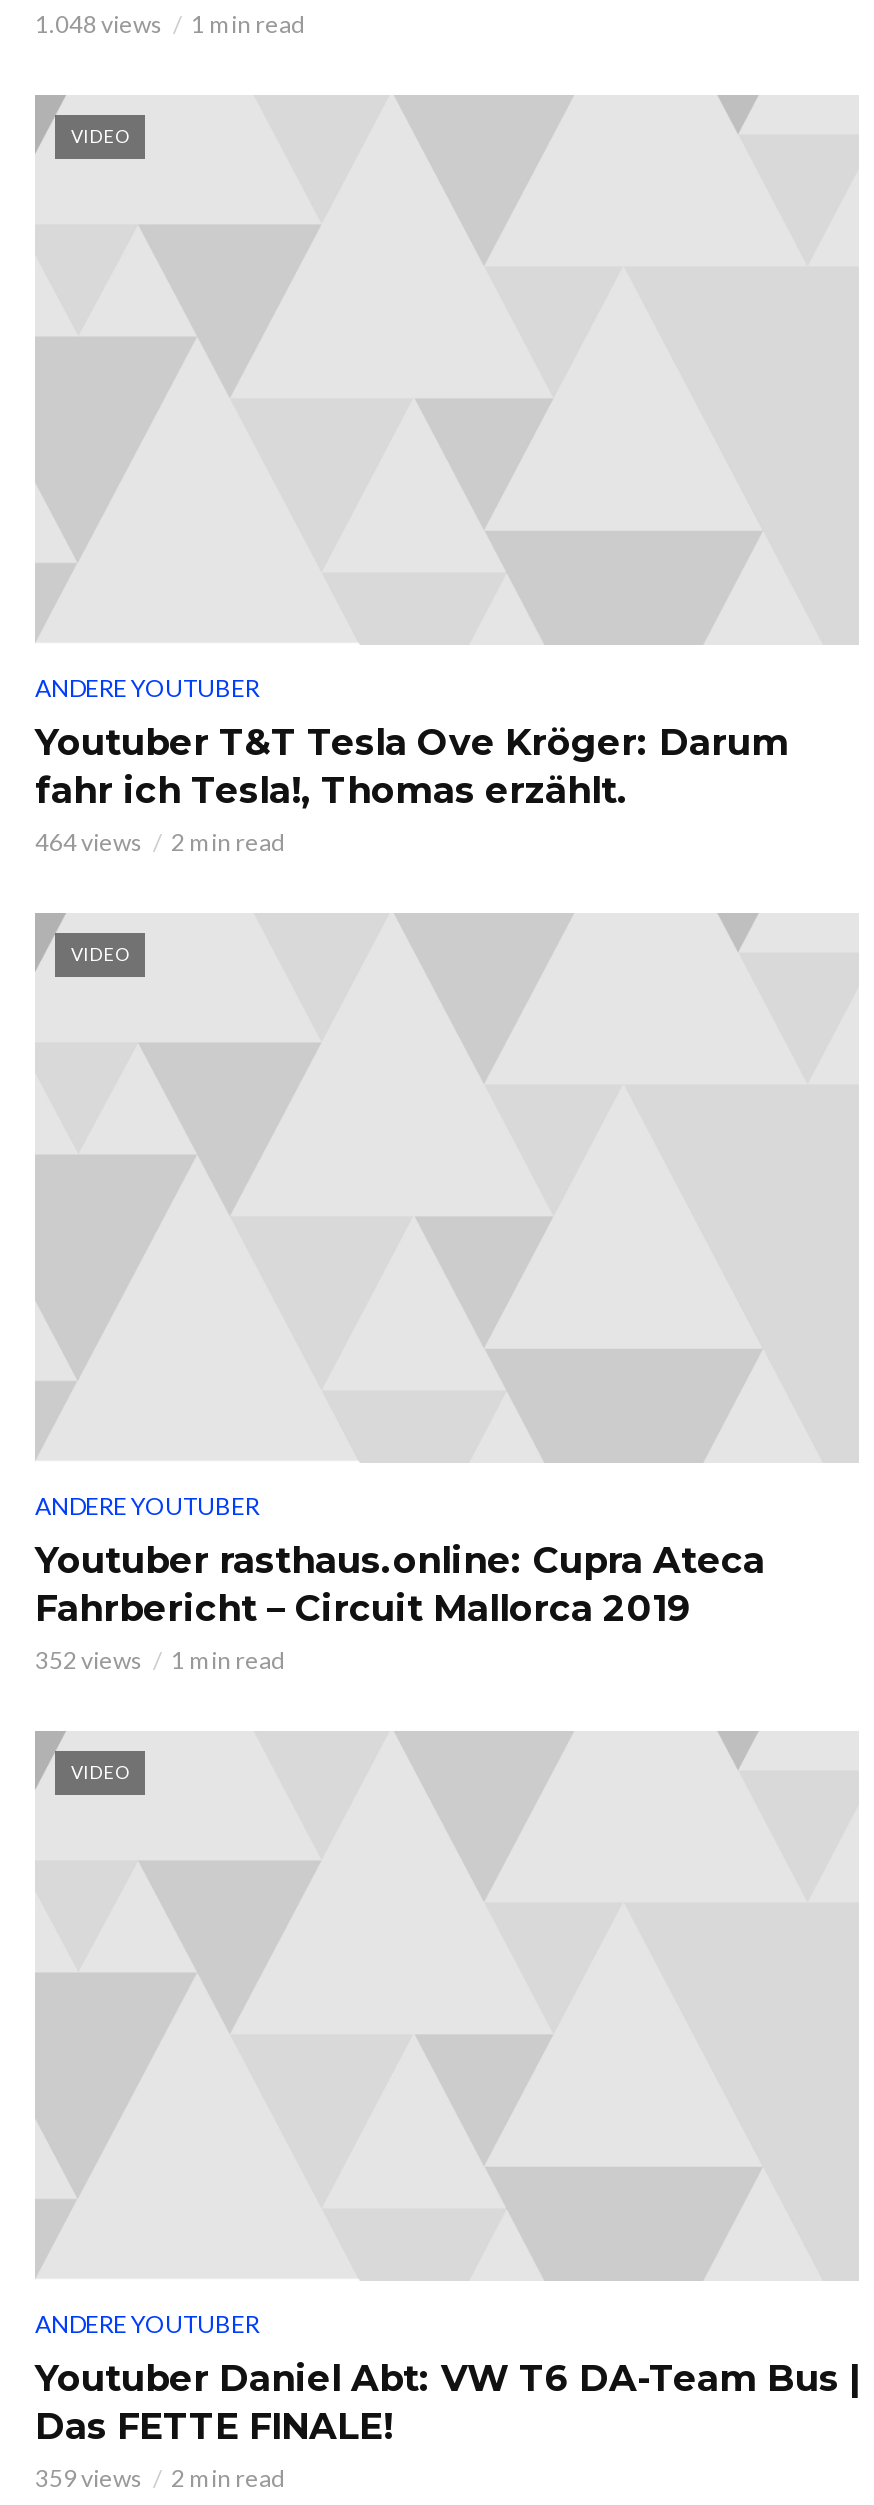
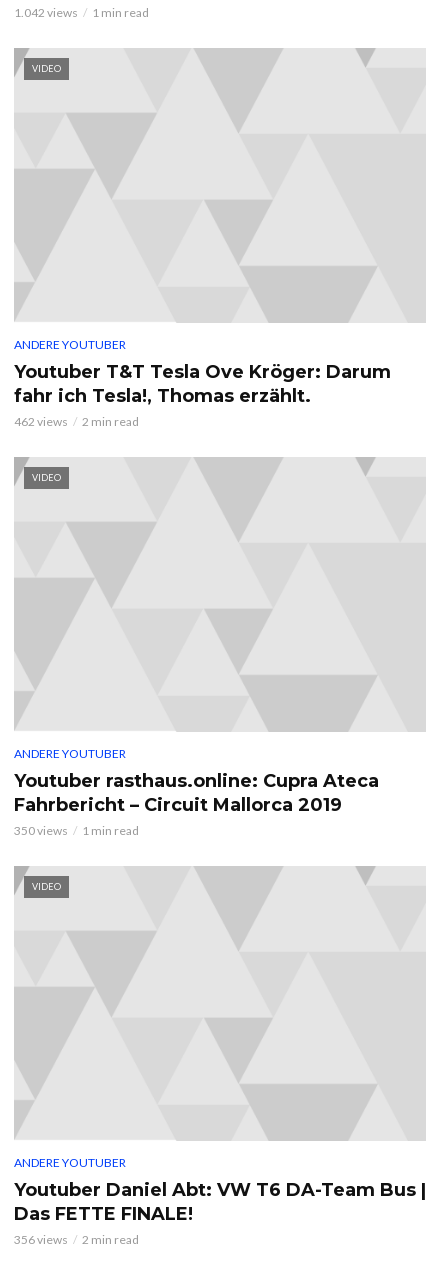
- 1.048 views 1 min read
+ 1.042 views 1 min read

- 464 views 2 min read
+ 462 views 2 min read

- 352 views 1 min read
+ 350 views 1 min read

- 359 views 2 min read
+ 356 views 2 min read
